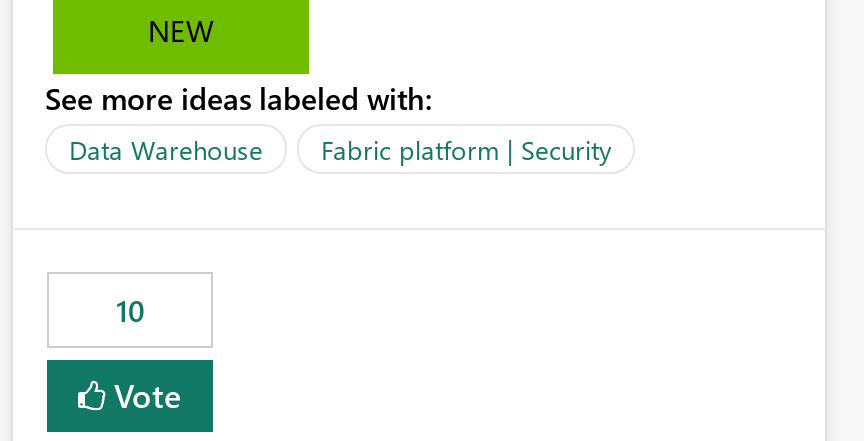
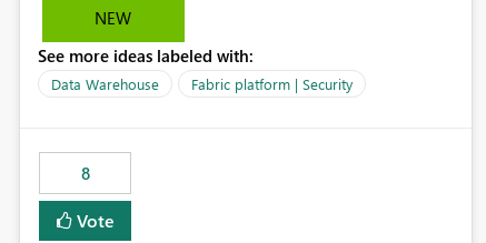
- 10
+ 8
